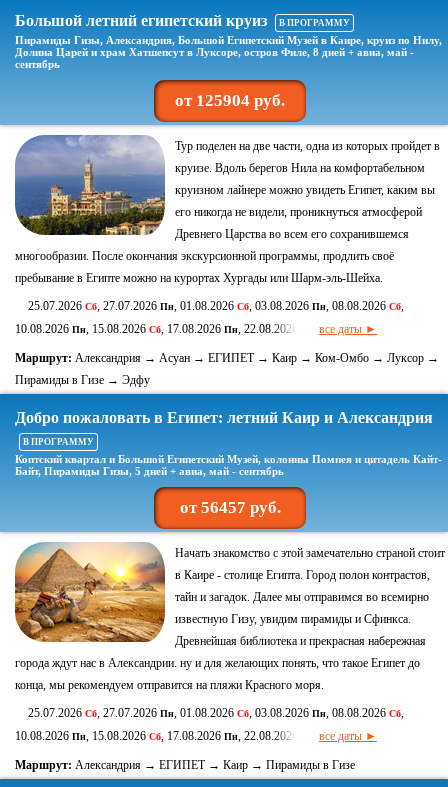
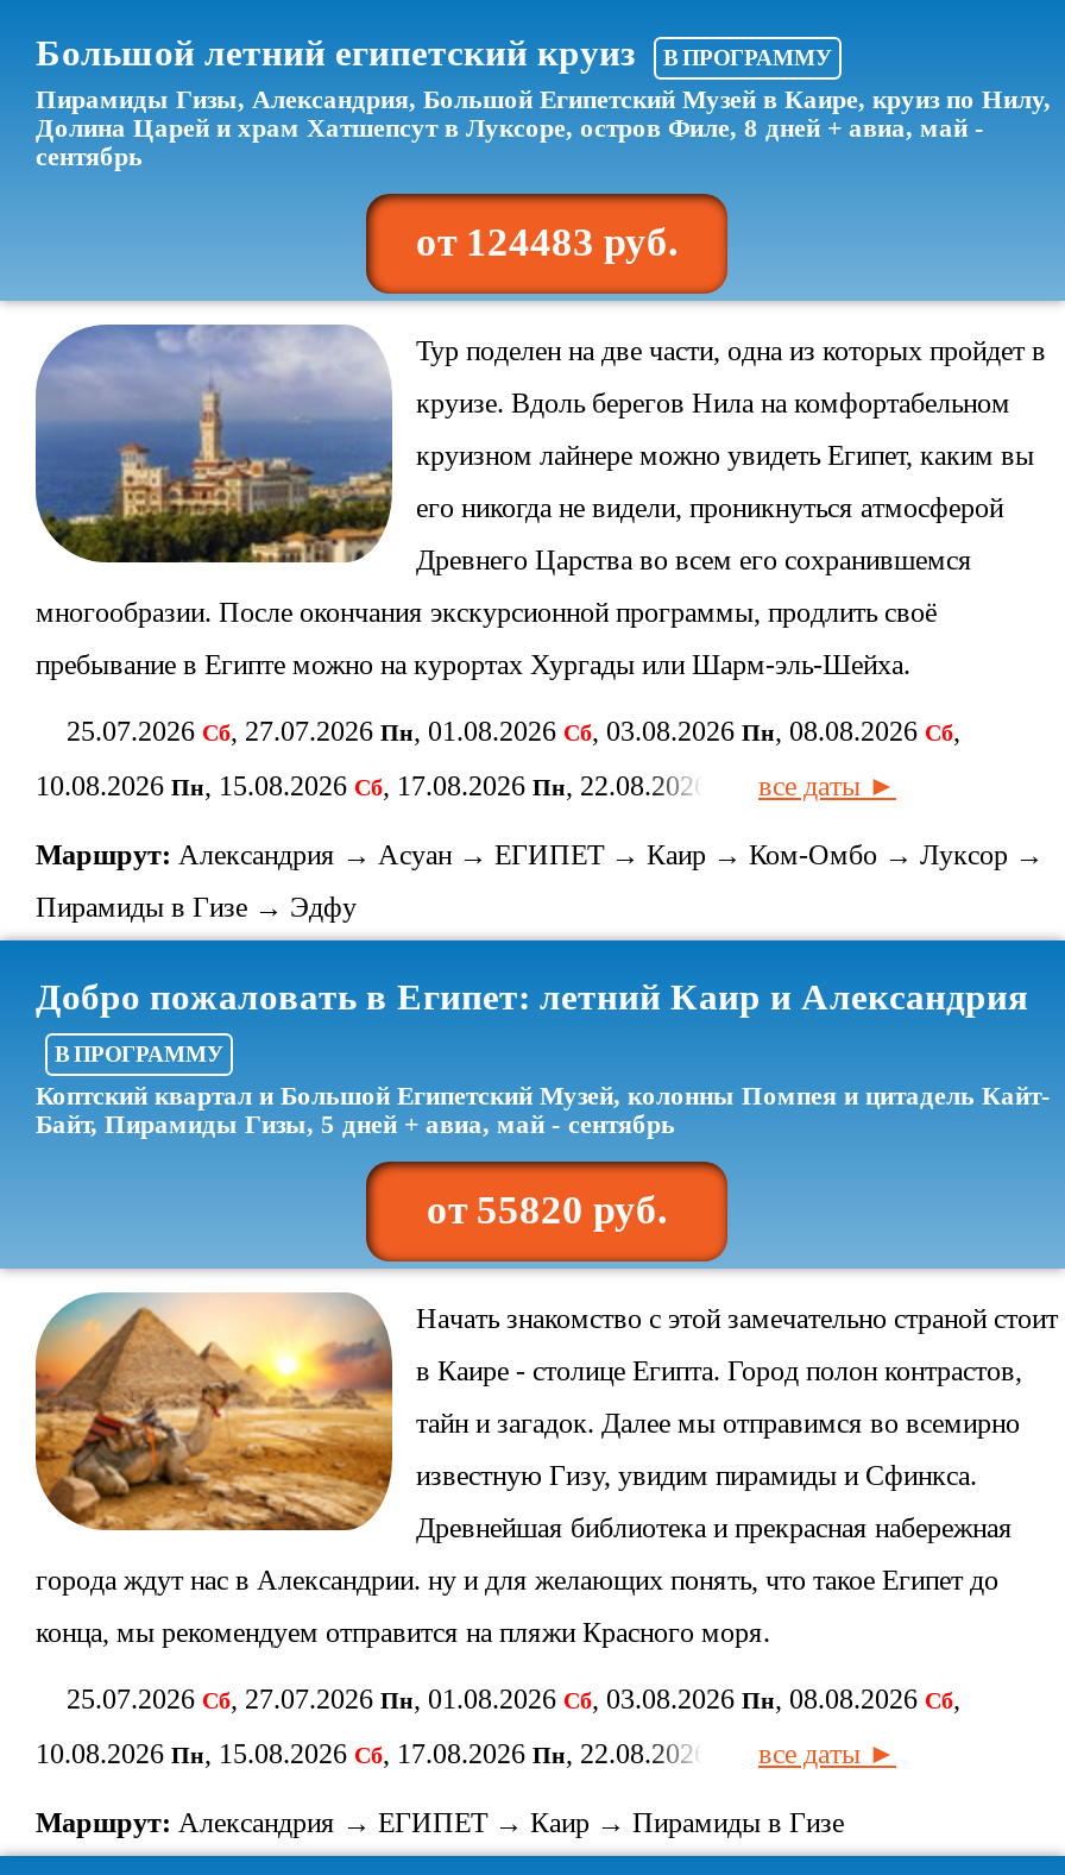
- от 125904 руб.
+ от 124483 руб.

- от 56457 руб.
+ от 55820 руб.
